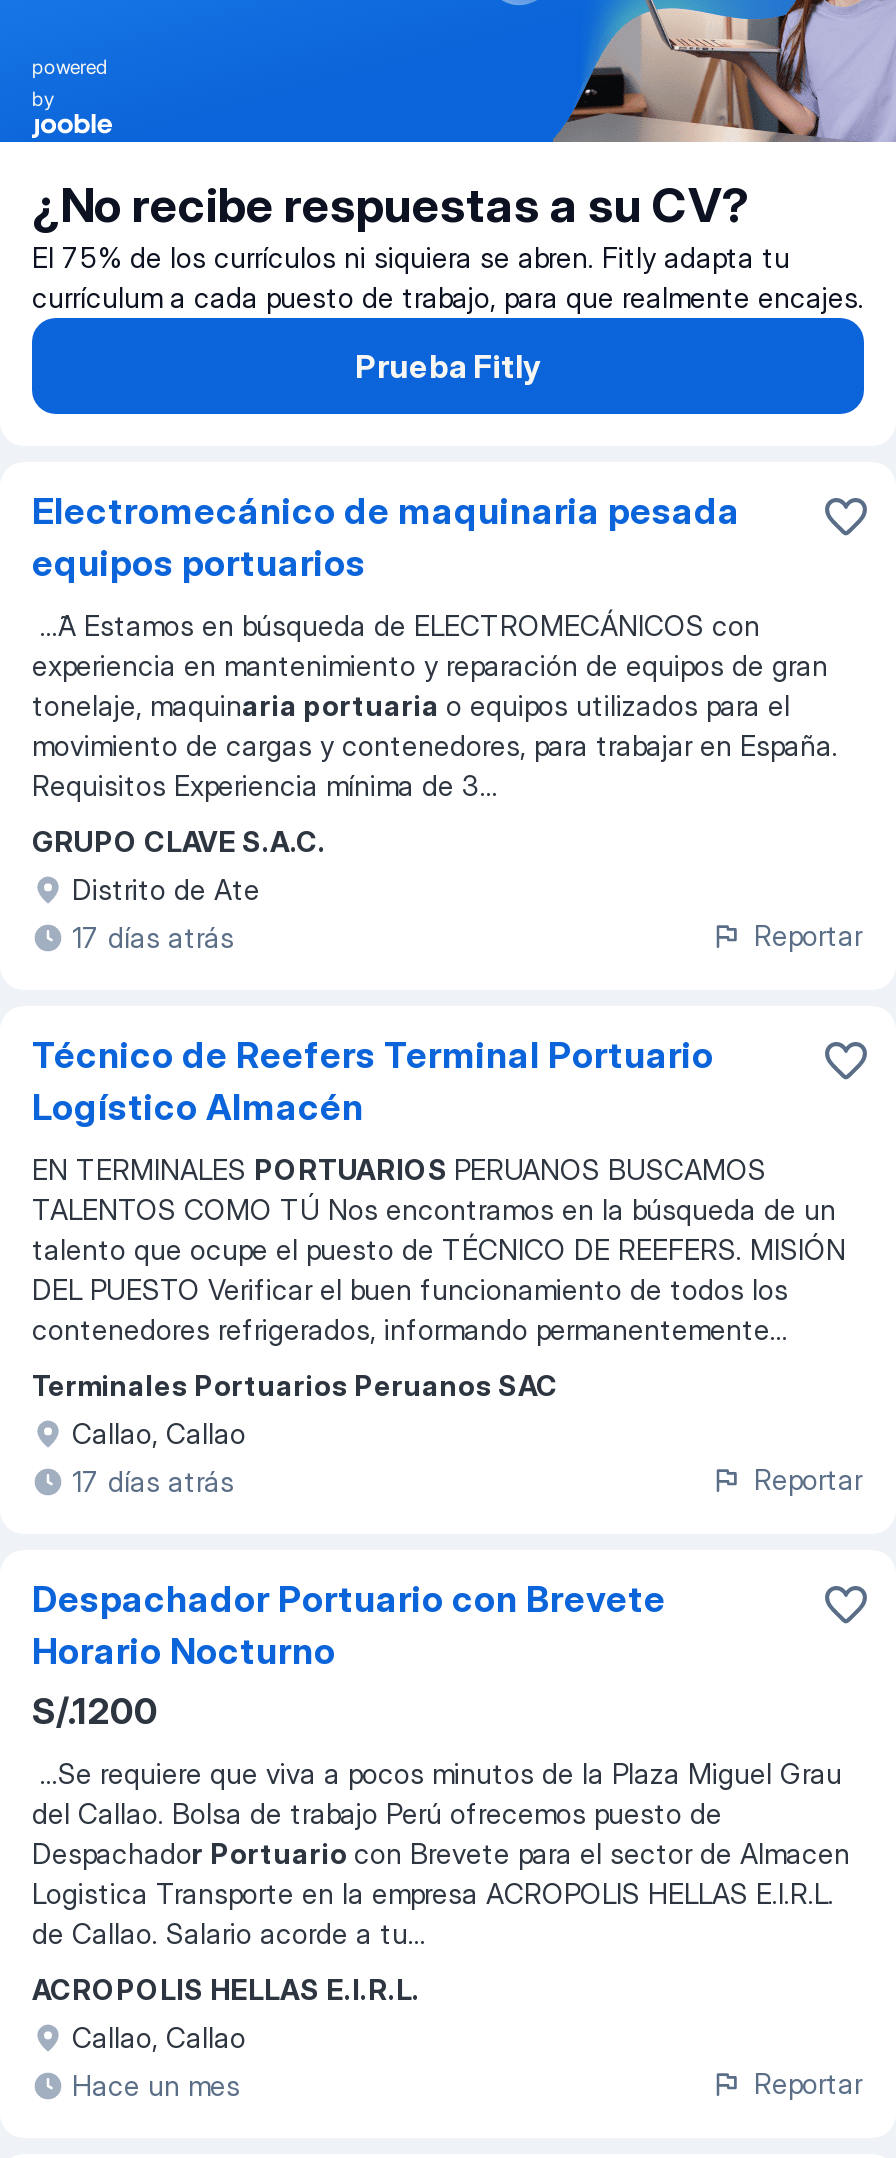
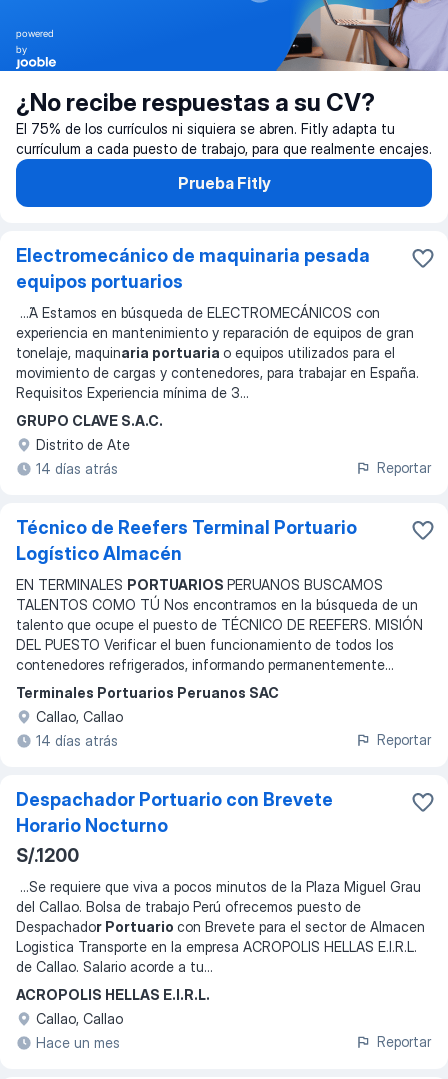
- 17 días atrás
+ 14 días atrás

- 17 días atrás
+ 14 días atrás
